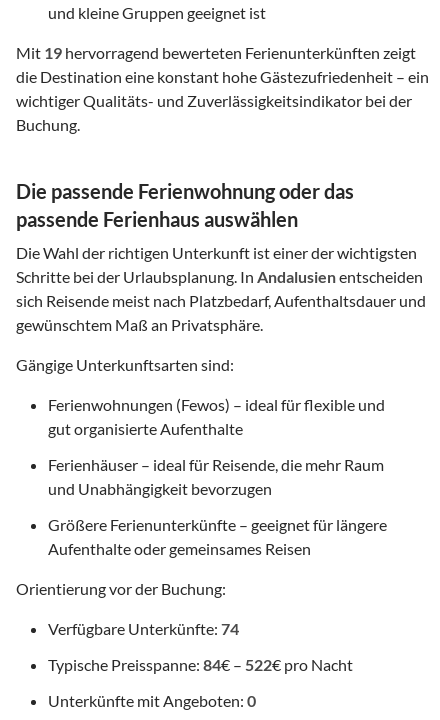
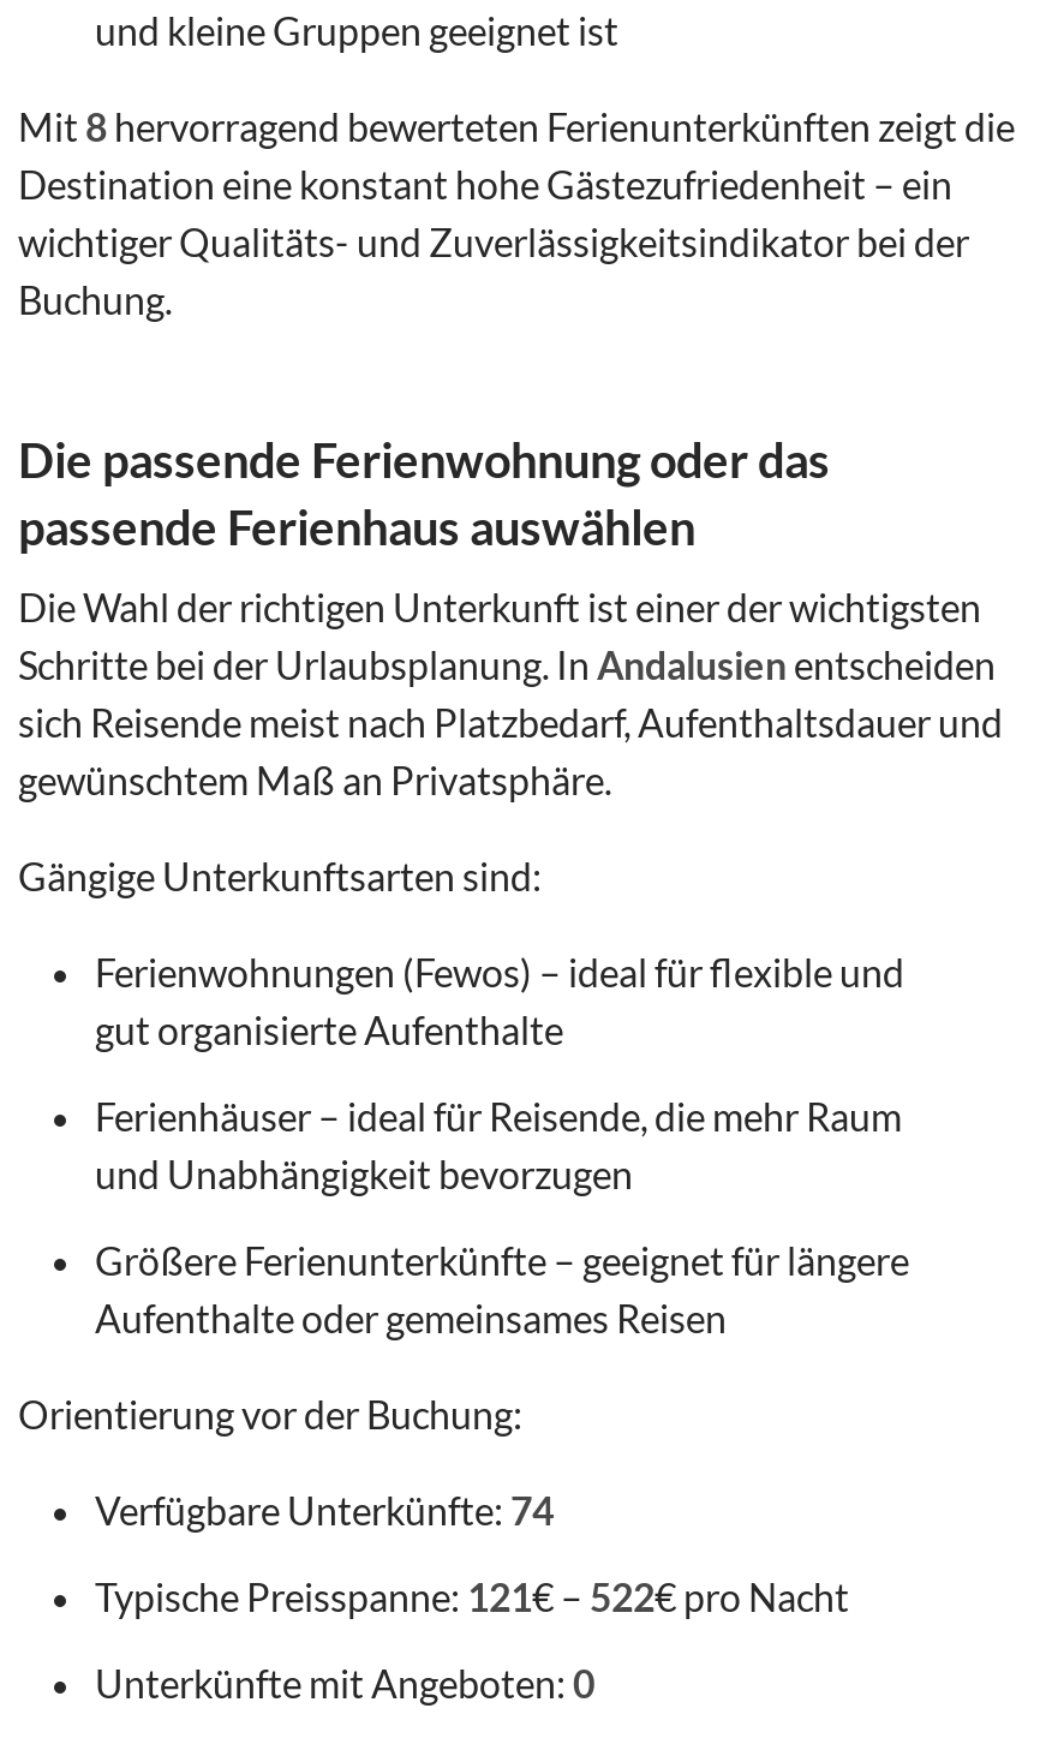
- Mit 19 hervorragend bewerteten Ferienunterkünften zeigt
- die Destination eine konstant hohe Gästezufriedenheit – ein
+ Mit 8 hervorragend bewerteten Ferienunterkünften zeigt die
+ Destination eine konstant hohe Gästezufriedenheit – ein

- Typische Preisspanne: 84€ – 522€ pro Nacht
+ Typische Preisspanne: 121€ – 522€ pro Nacht
